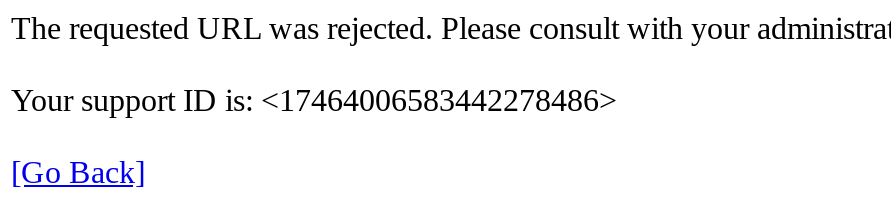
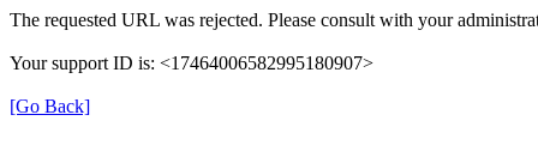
- Your support ID is: <17464006583442278486>
+ Your support ID is: <17464006582995180907>
